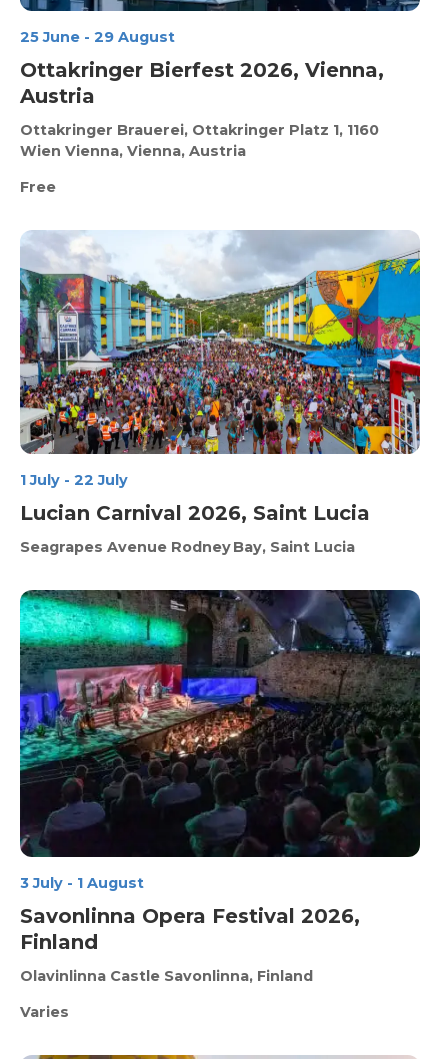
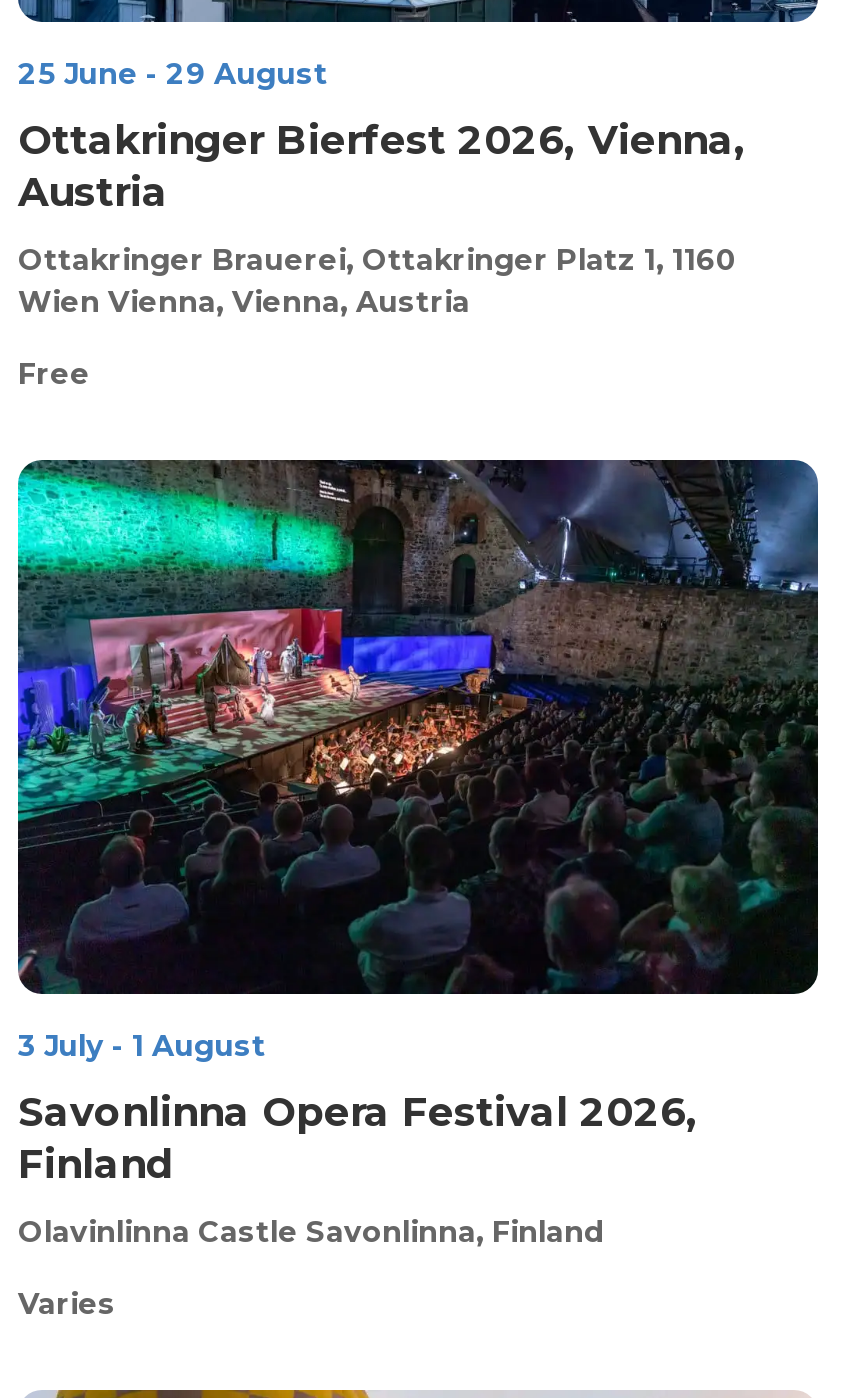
- [image]
- 1 July - 22 July

- Lucian Carnival 2026, Saint Lucia

- Seagrapes Avenue Rodney Bay, Saint Lucia
